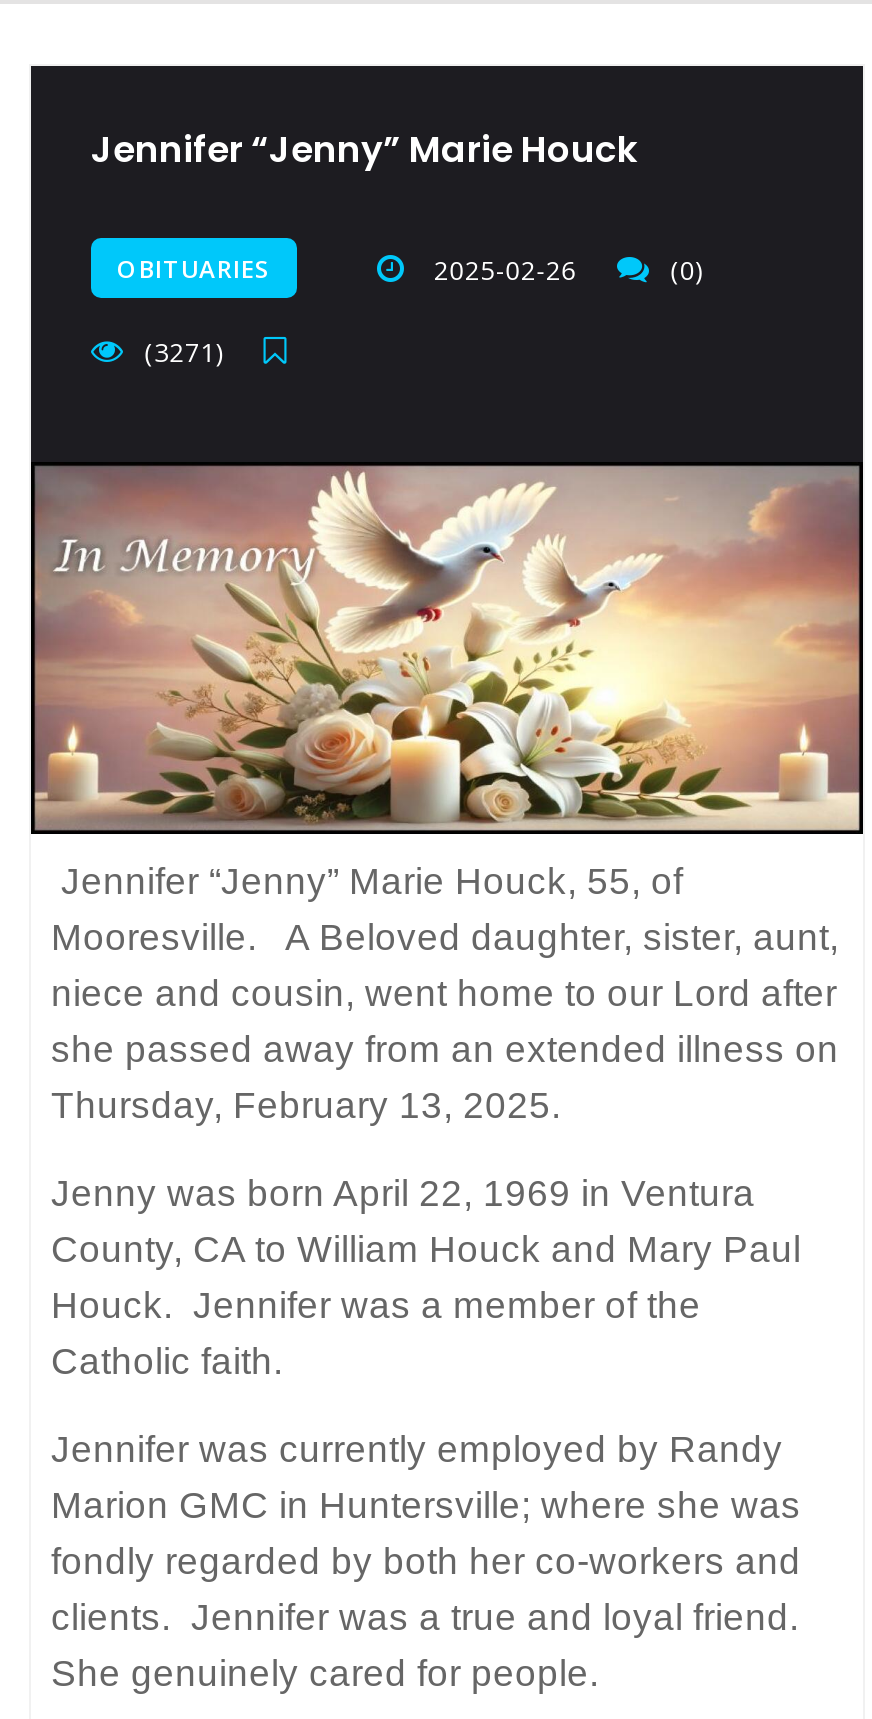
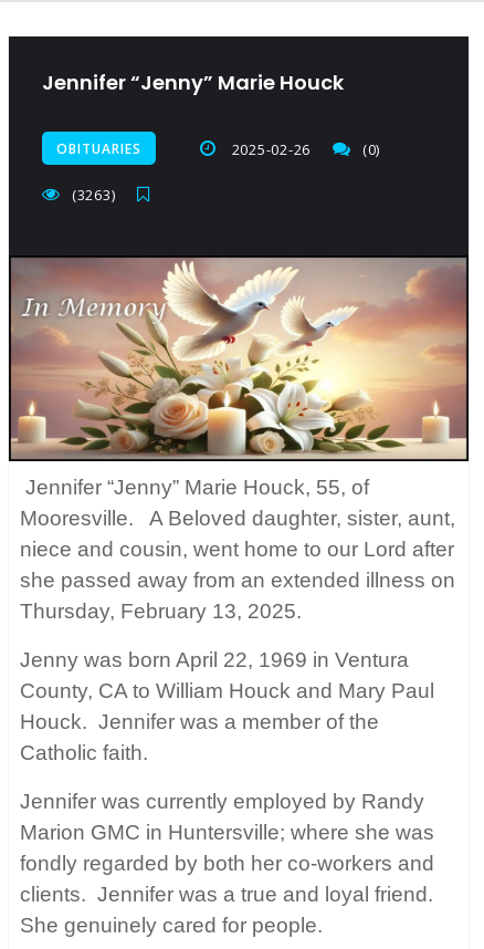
- (3271)
+ (3263)
